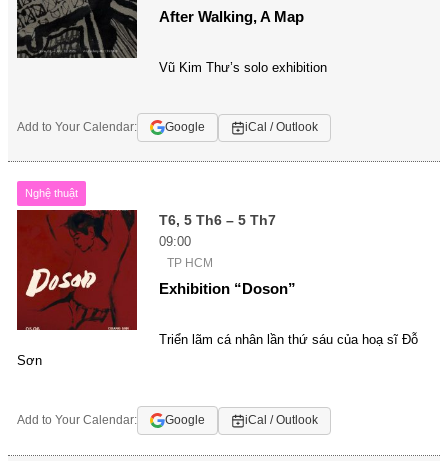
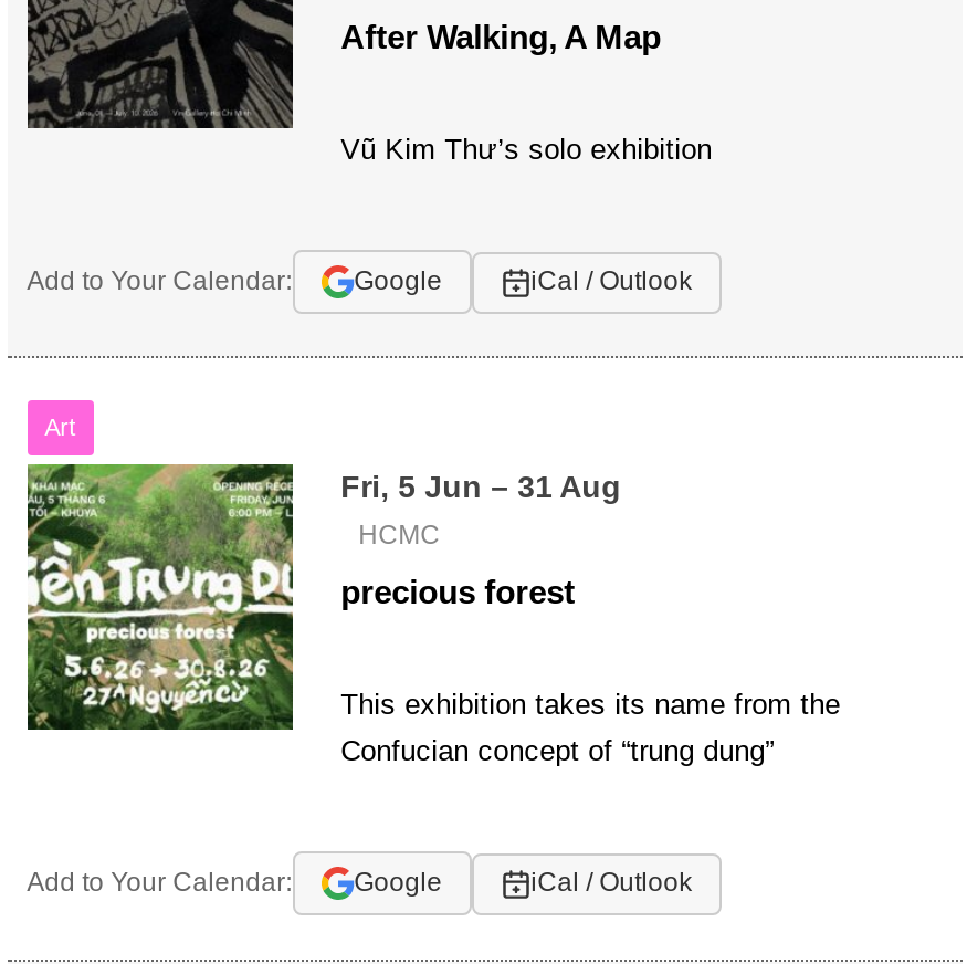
- [image]
- Nghệ thuật
- T6, 5 Th6 – 5 Th7
- 09:00
- TP HCM
- Exhibition “Doson”
- Triển lãm cá nhân lần thứ sáu của hoạ sĩ Đỗ
- Sơn
+ [image]
+ Art
+ Fri, 5 Jun – 31 Aug
+ HCMC
+ precious forest
+ This exhibition takes its name from the
+ Confucian concept of “trung dung”
